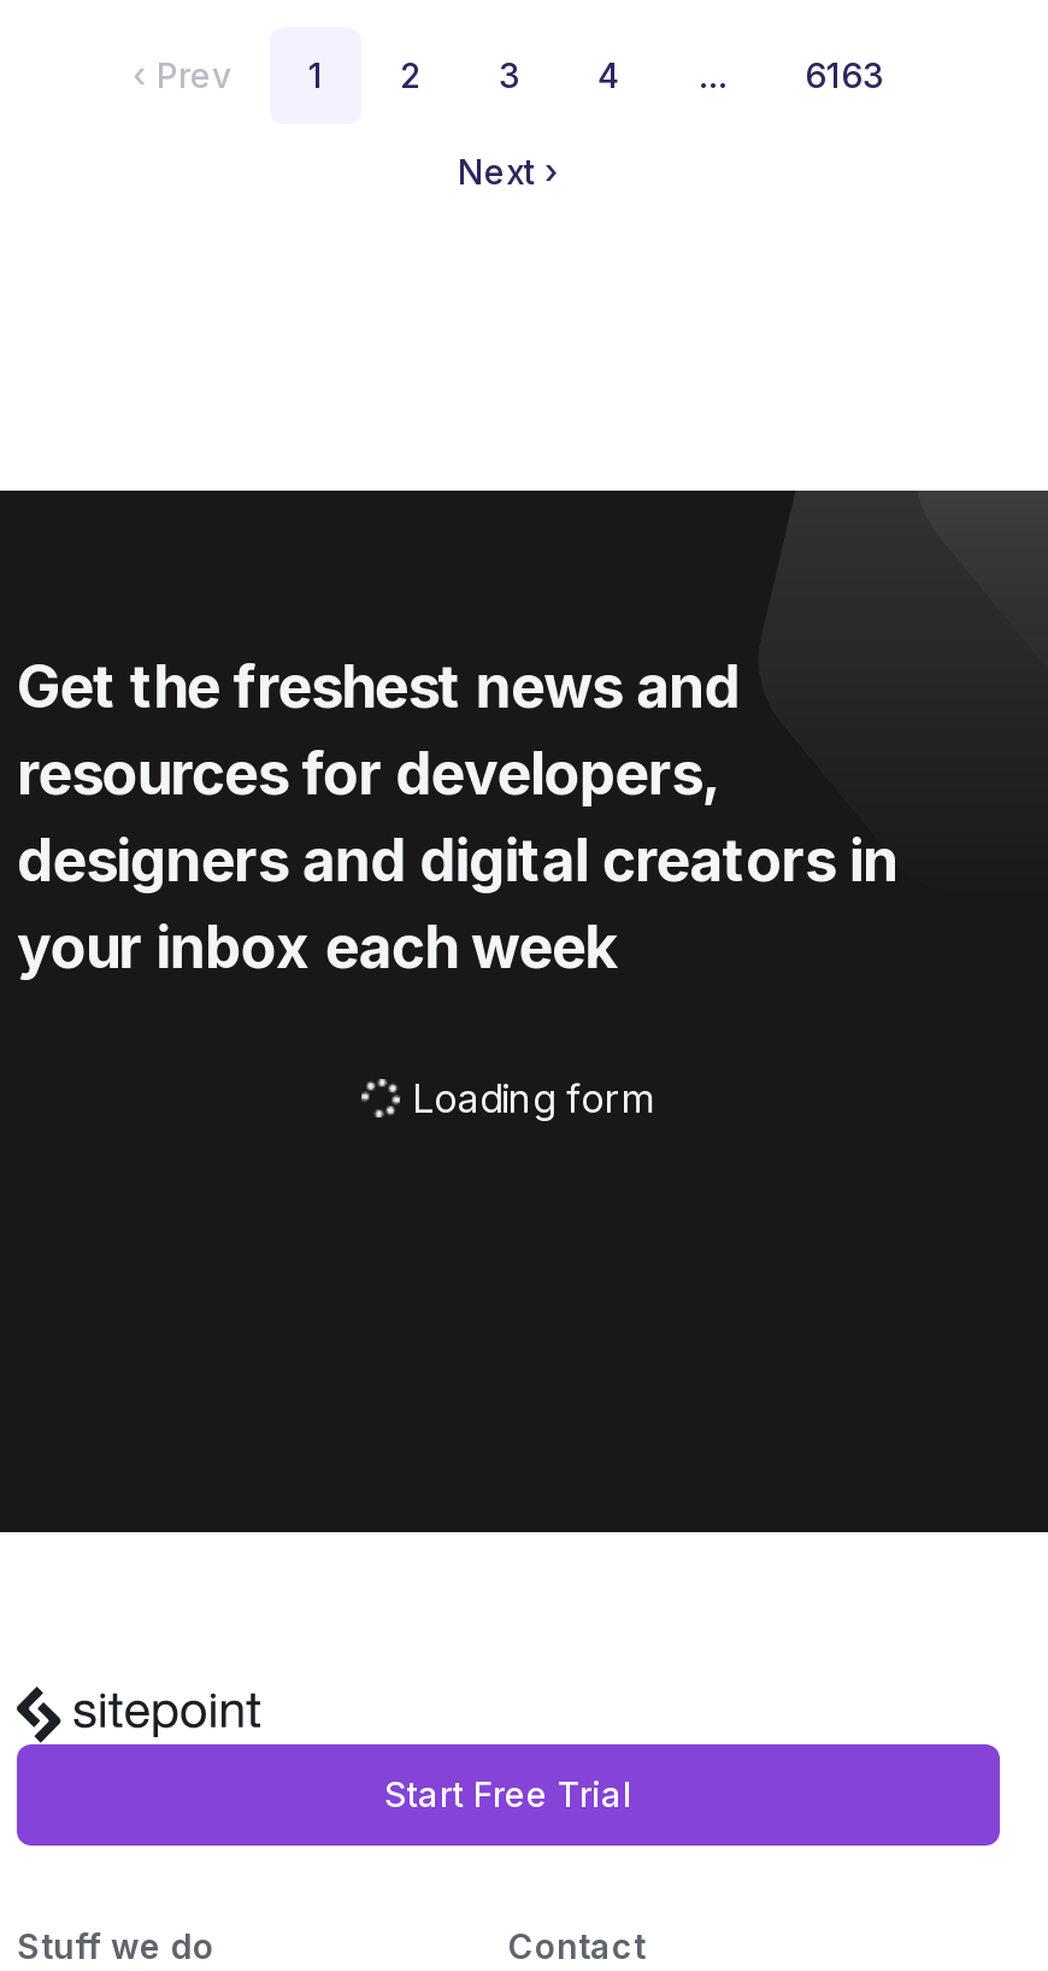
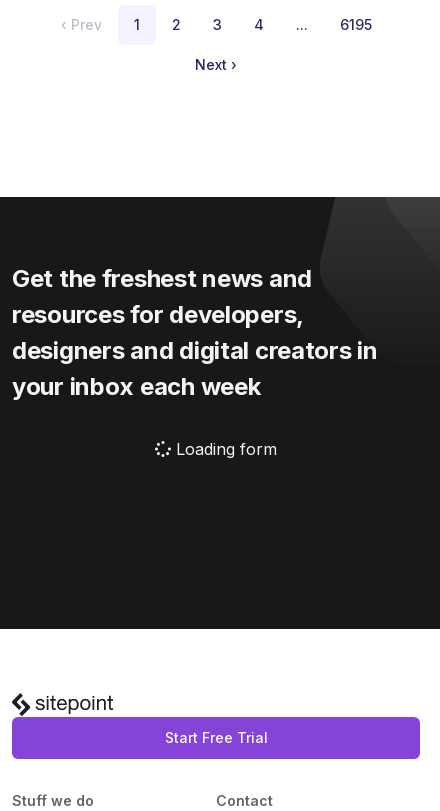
- 6163
+ 6195
